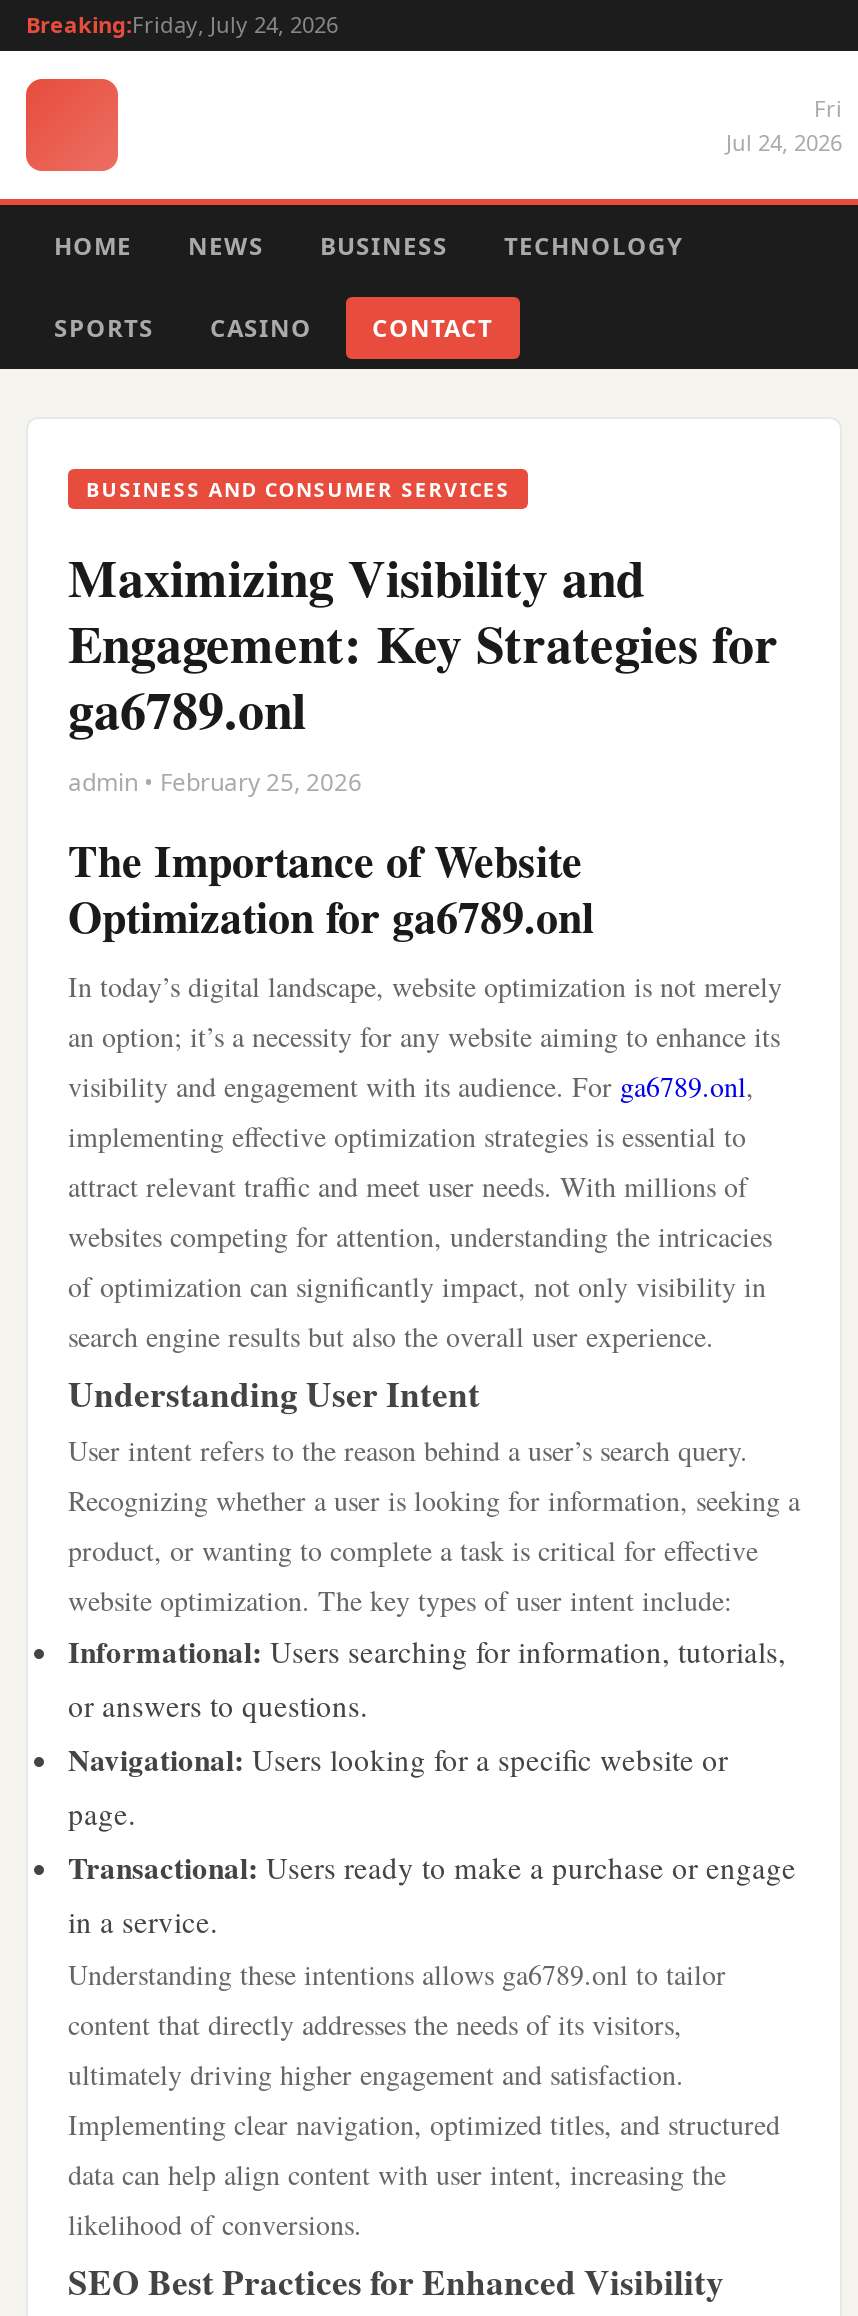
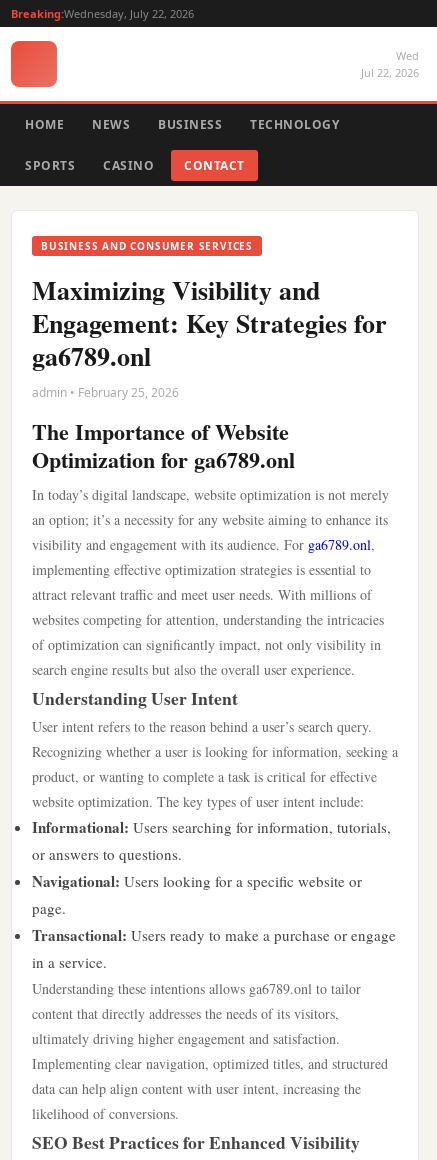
- Breaking:Friday, July 24, 2026
+ Breaking:Wednesday, July 22, 2026

- Fri
- Jul 24, 2026
+ Wed
+ Jul 22, 2026
